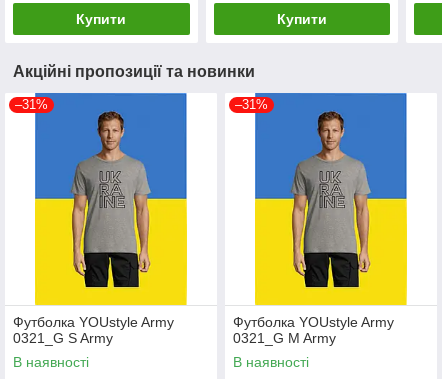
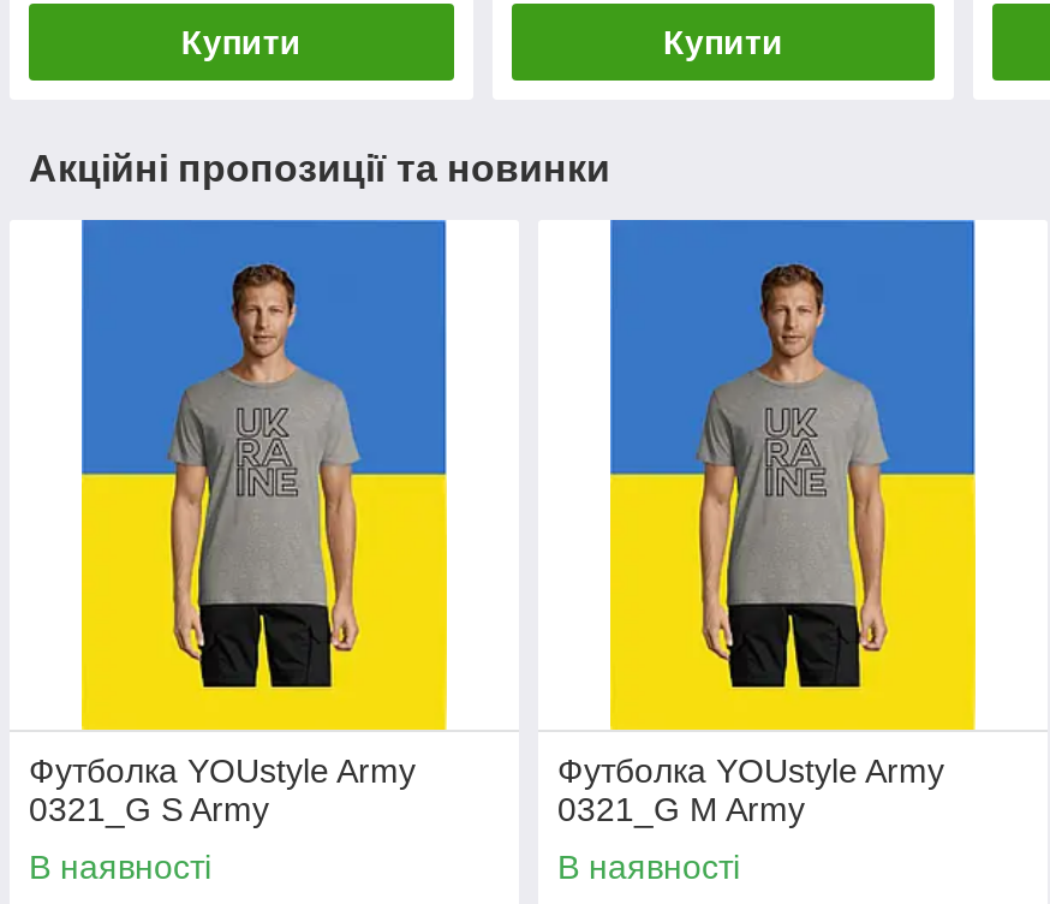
- –31%

- –31%
